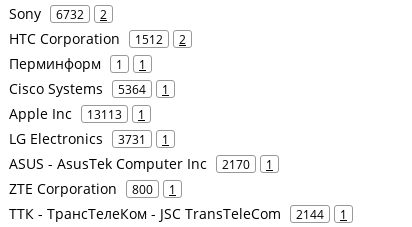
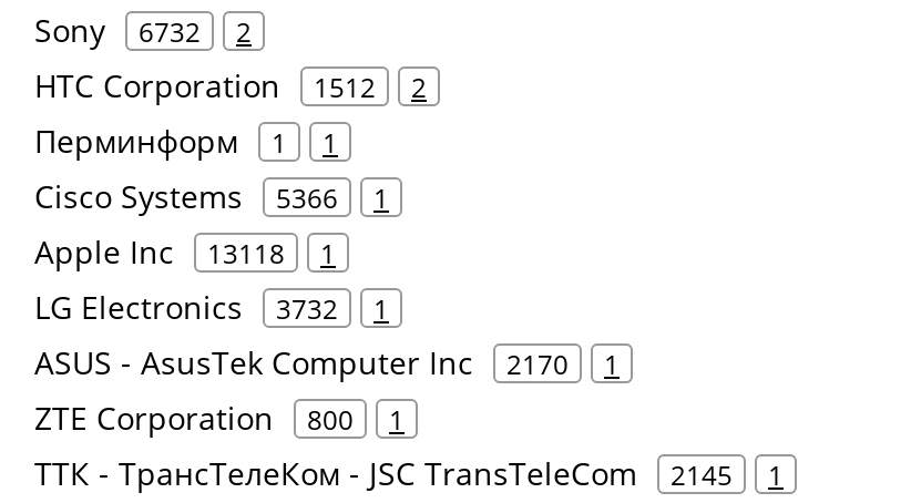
- Cisco Systems 5364 1
+ Cisco Systems 5366 1

- Apple Inc 13113 1
+ Apple Inc 13118 1

- LG Electronics 3731 1
+ LG Electronics 3732 1

- 2144
+ 2145
